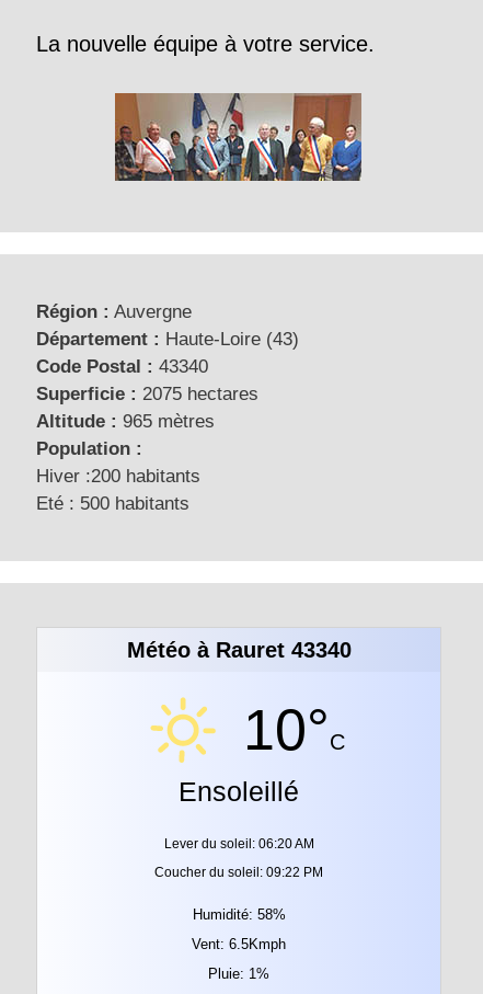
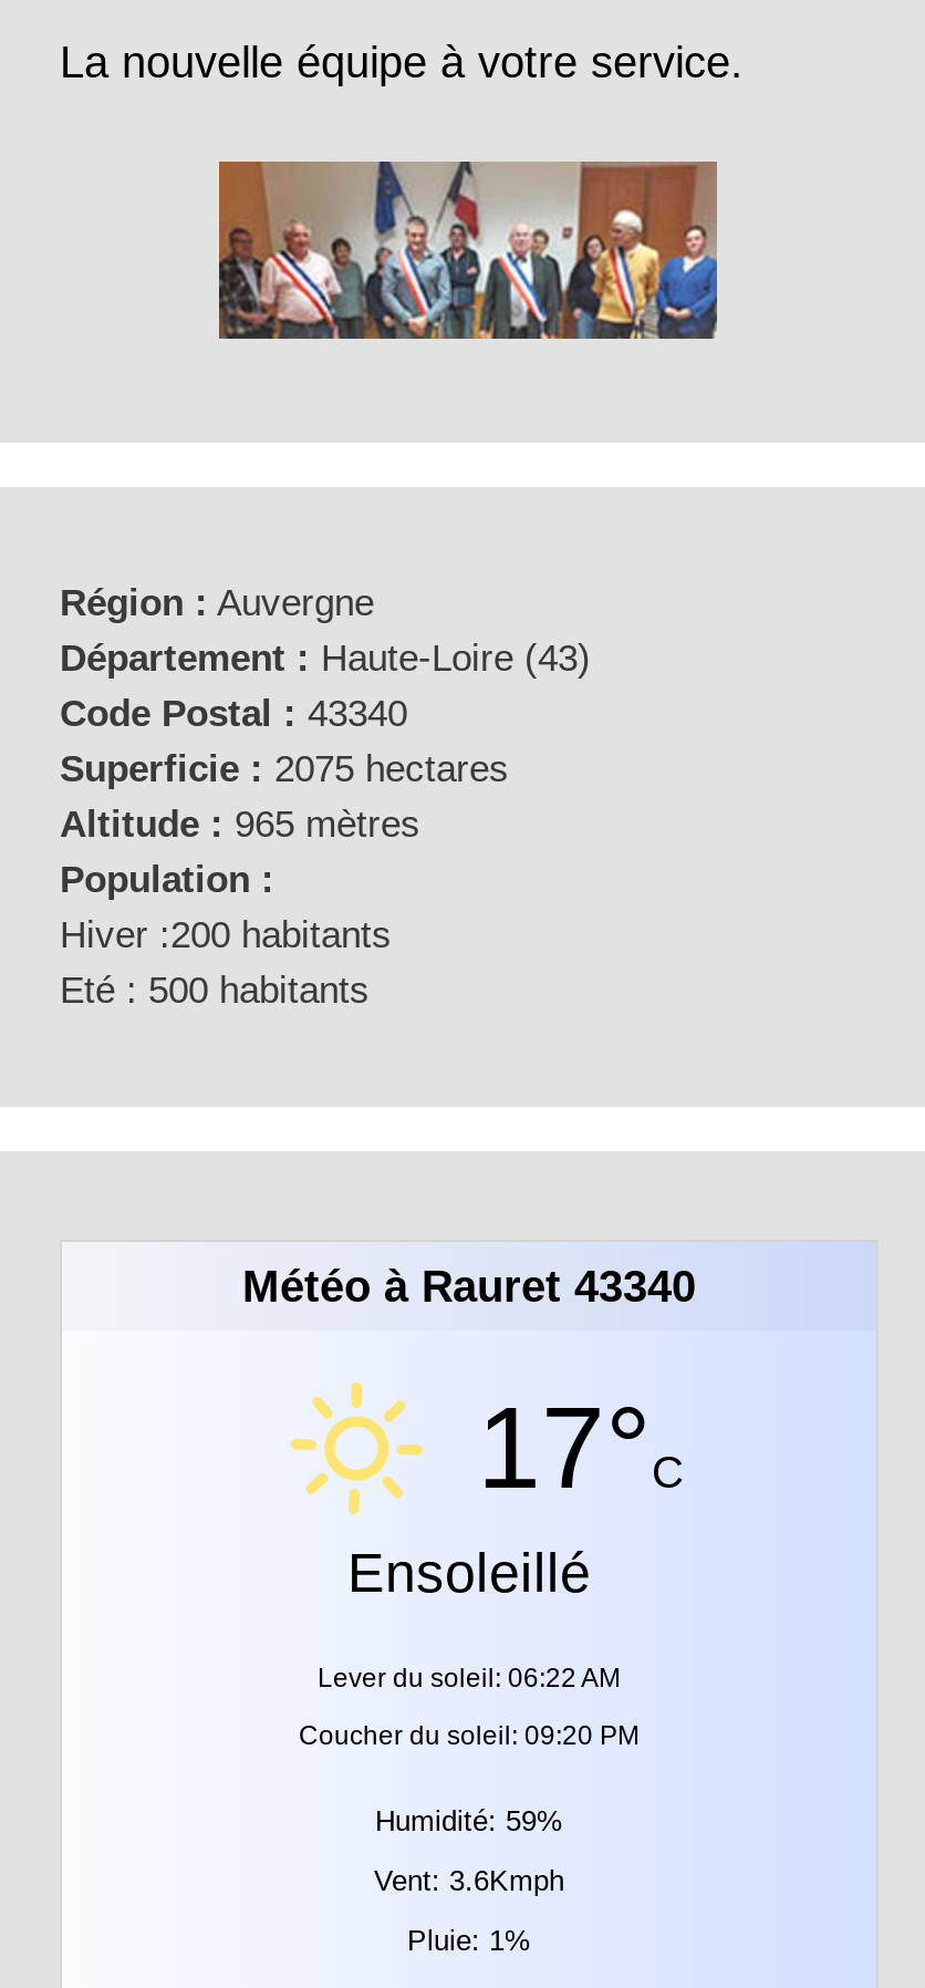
- 10°C
+ 17°C

- Lever du soleil: 06:20 AM
+ Lever du soleil: 06:22 AM

- Coucher du soleil: 09:22 PM
+ Coucher du soleil: 09:20 PM

- Humidité: 58%
+ Humidité: 59%

- Vent: 6.5Kmph
+ Vent: 3.6Kmph
